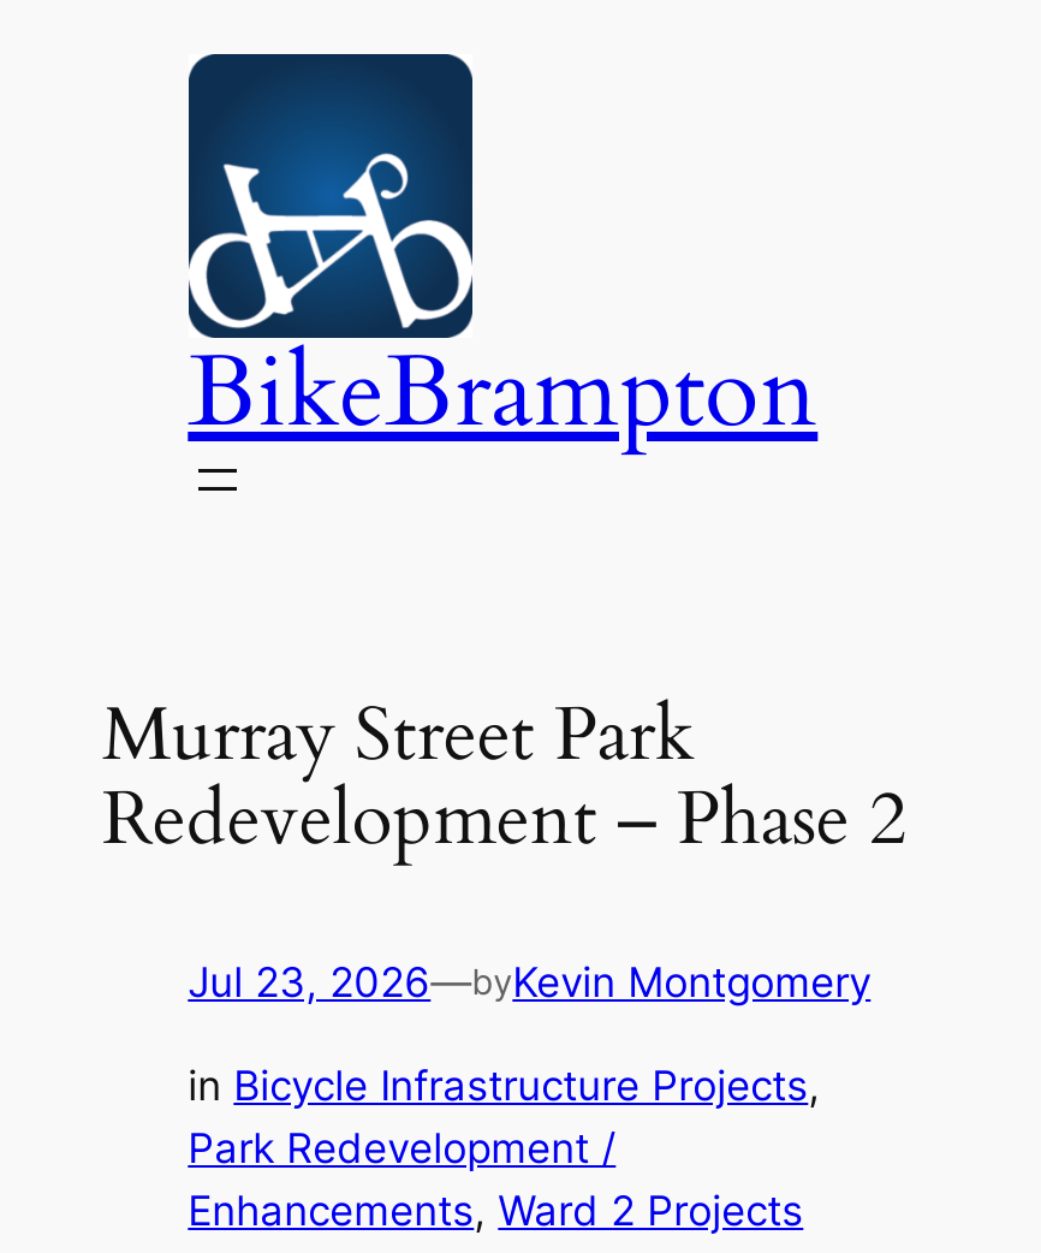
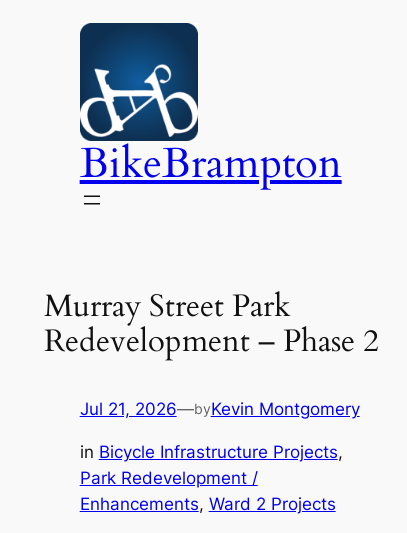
- Jul 23, 2026—byKevin Montgomery
+ Jul 21, 2026—byKevin Montgomery
